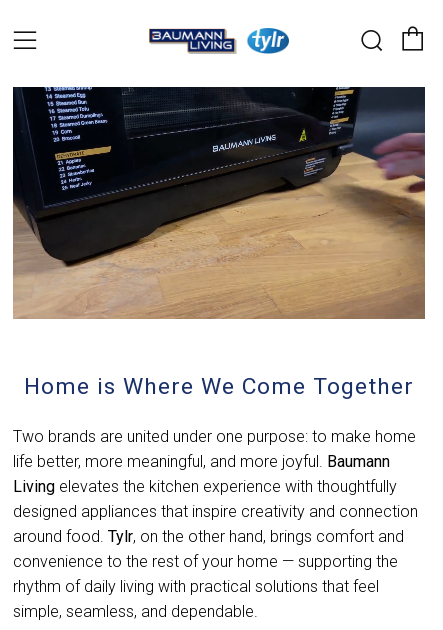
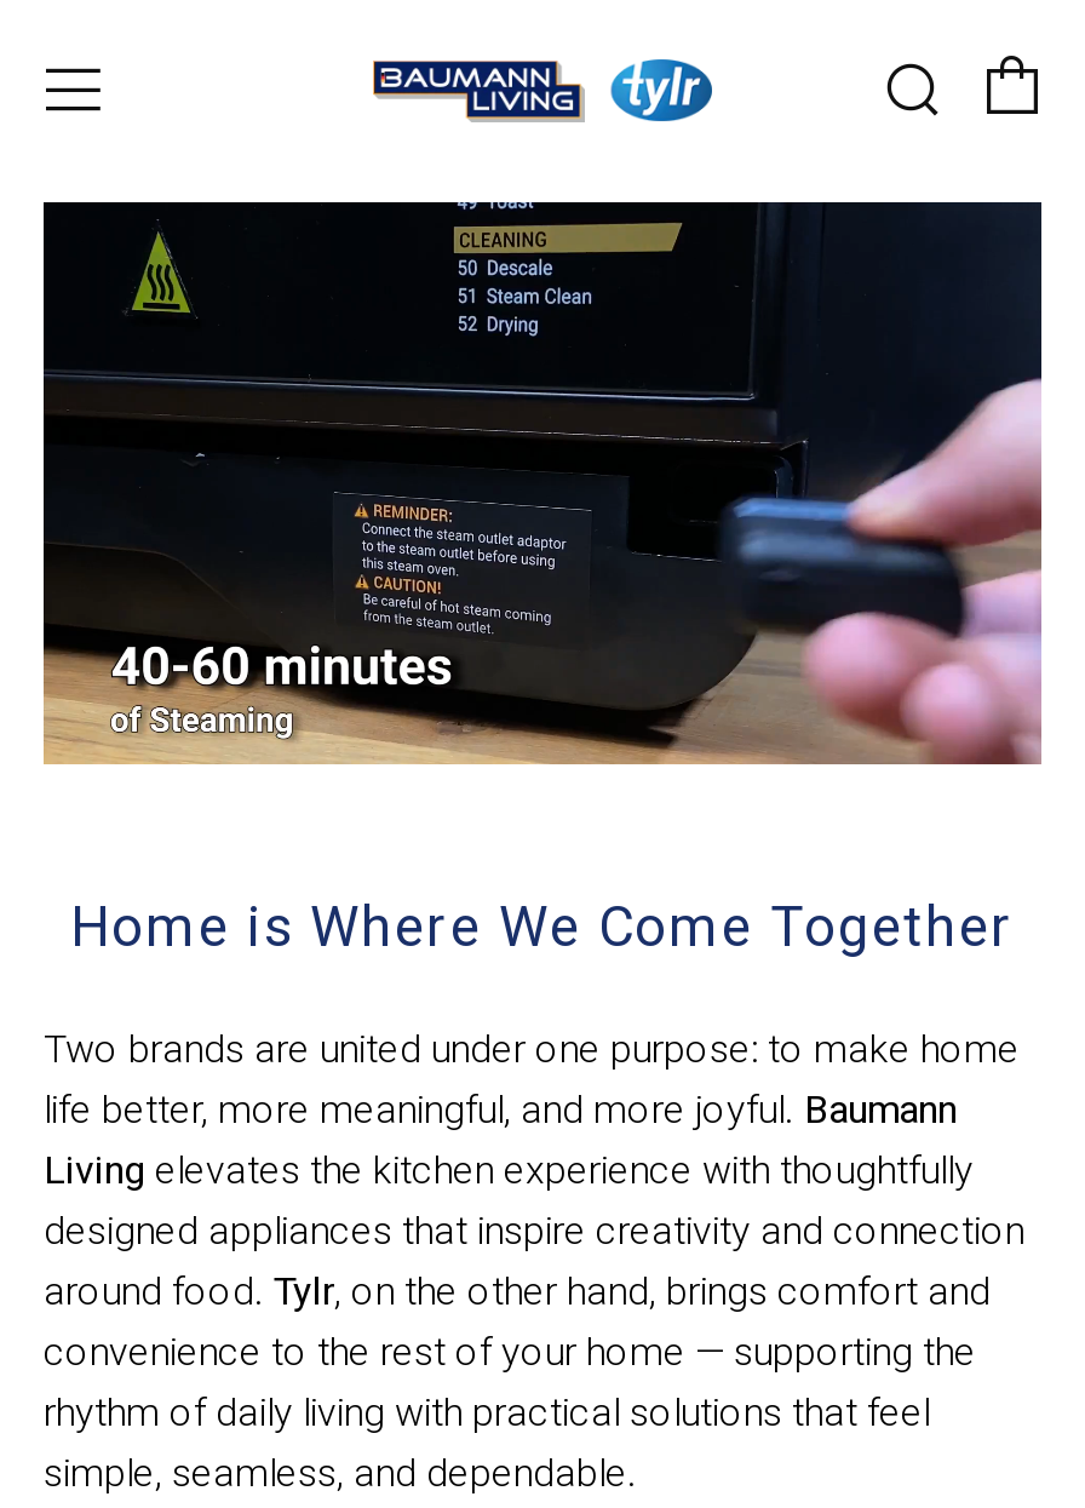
- [image]
+ [image]
